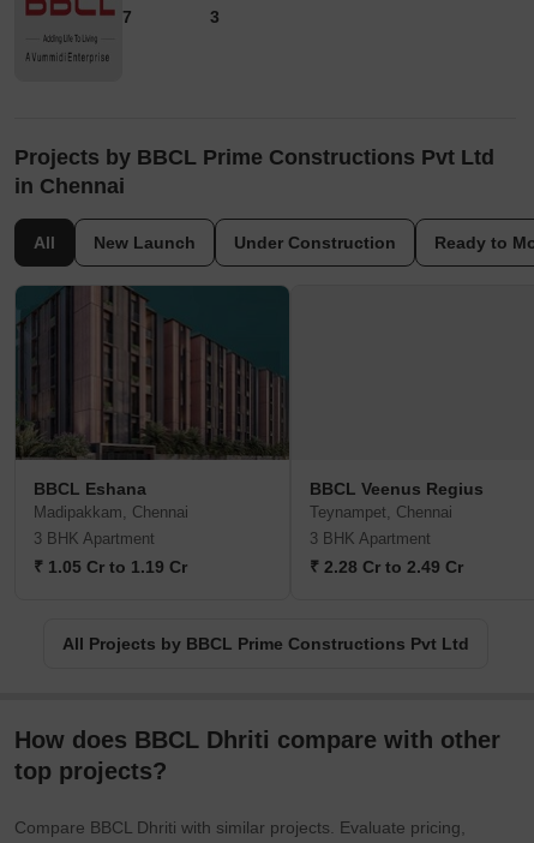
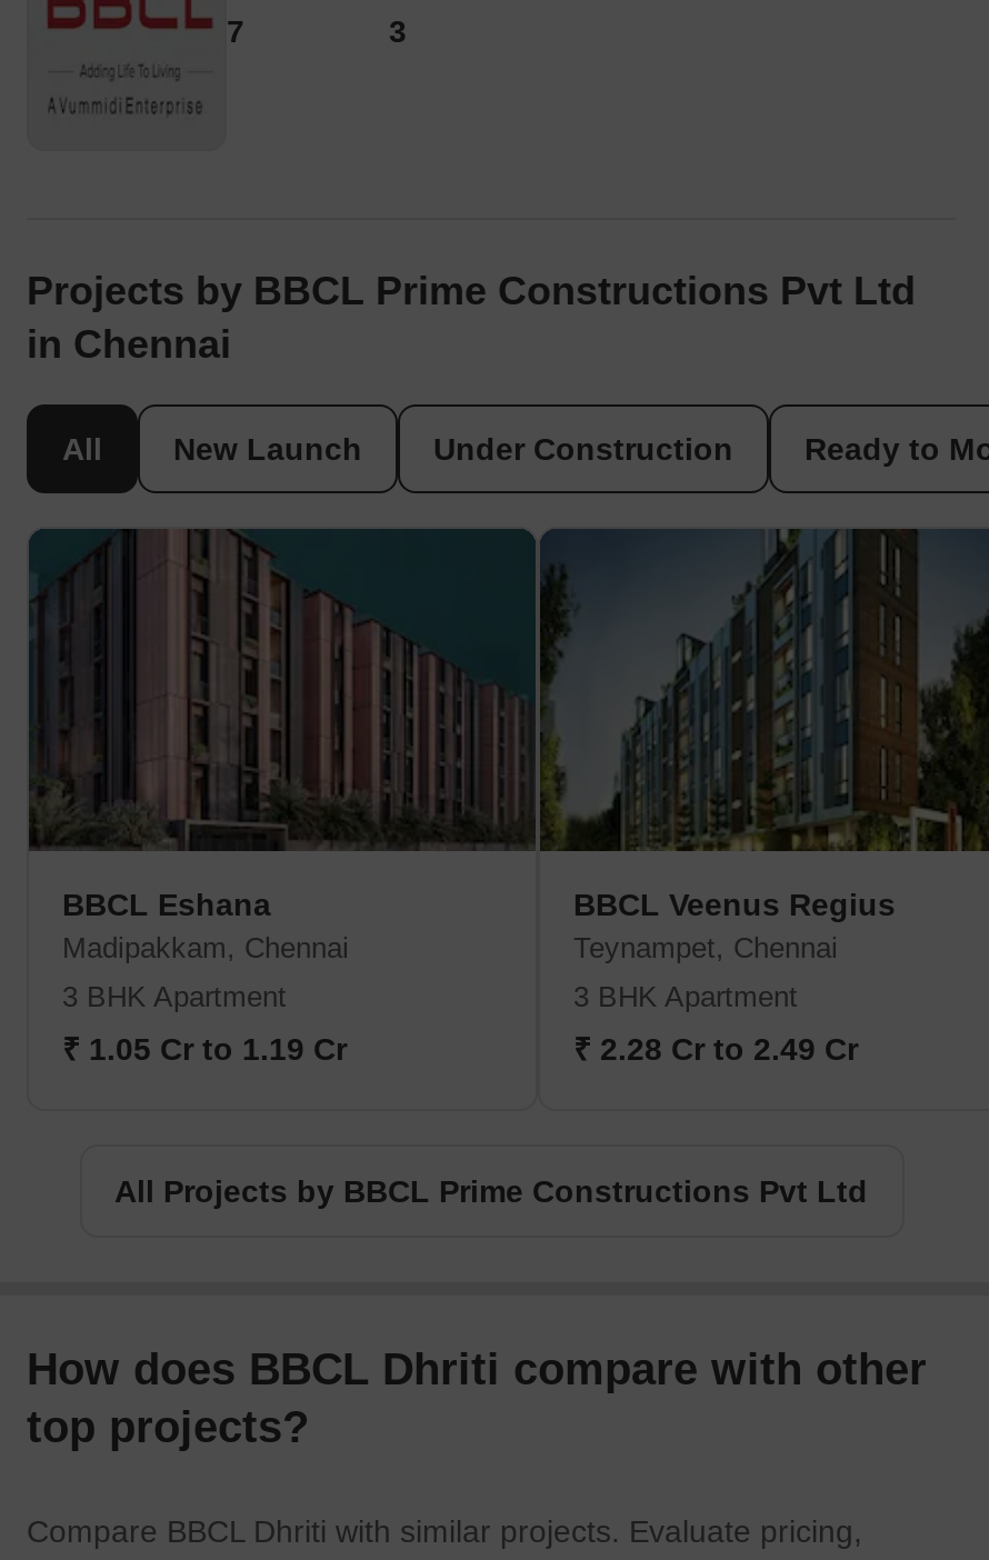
+ [image]
